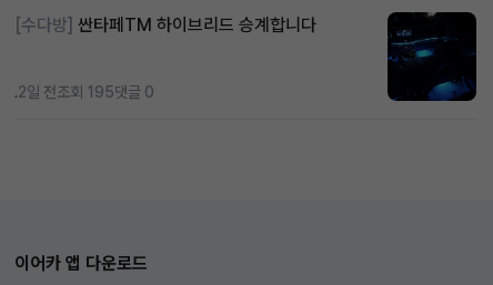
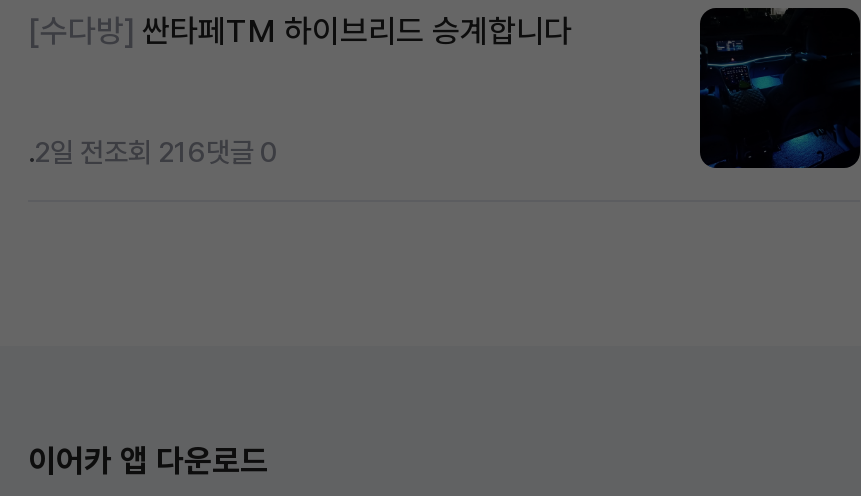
- .2일 전조회 195댓글 0
+ .2일 전조회 216댓글 0
